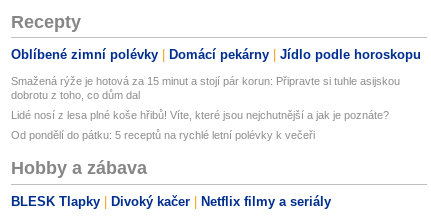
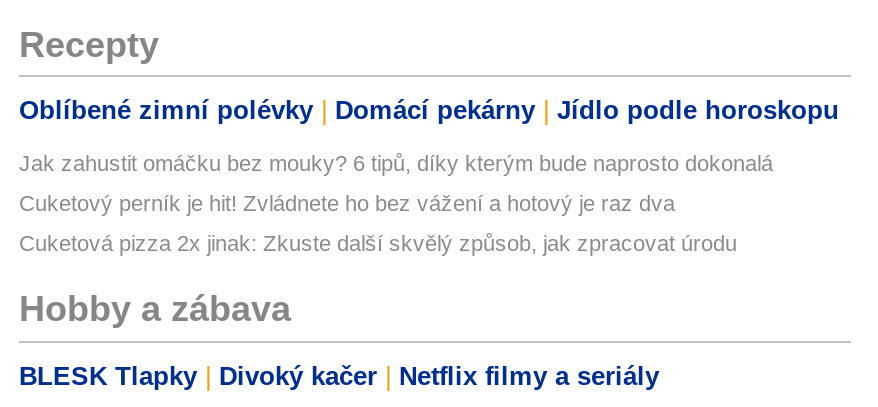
- Smažená rýže je hotová za 15 minut a stojí pár korun: Připravte si tuhle asijskou
- dobrotu z toho, co dům dal
+ Jak zahustit omáčku bez mouky? 6 tipů, díky kterým bude naprosto dokonalá

- Lidé nosí z lesa plné koše hřibů! Víte, které jsou nejchutnější a jak je poznáte?
+ Cuketový perník je hit! Zvládnete ho bez vážení a hotový je raz dva

- Od pondělí do pátku: 5 receptů na rychlé letní polévky k večeři
+ Cuketová pizza 2x jinak: Zkuste další skvělý způsob, jak zpracovat úrodu
